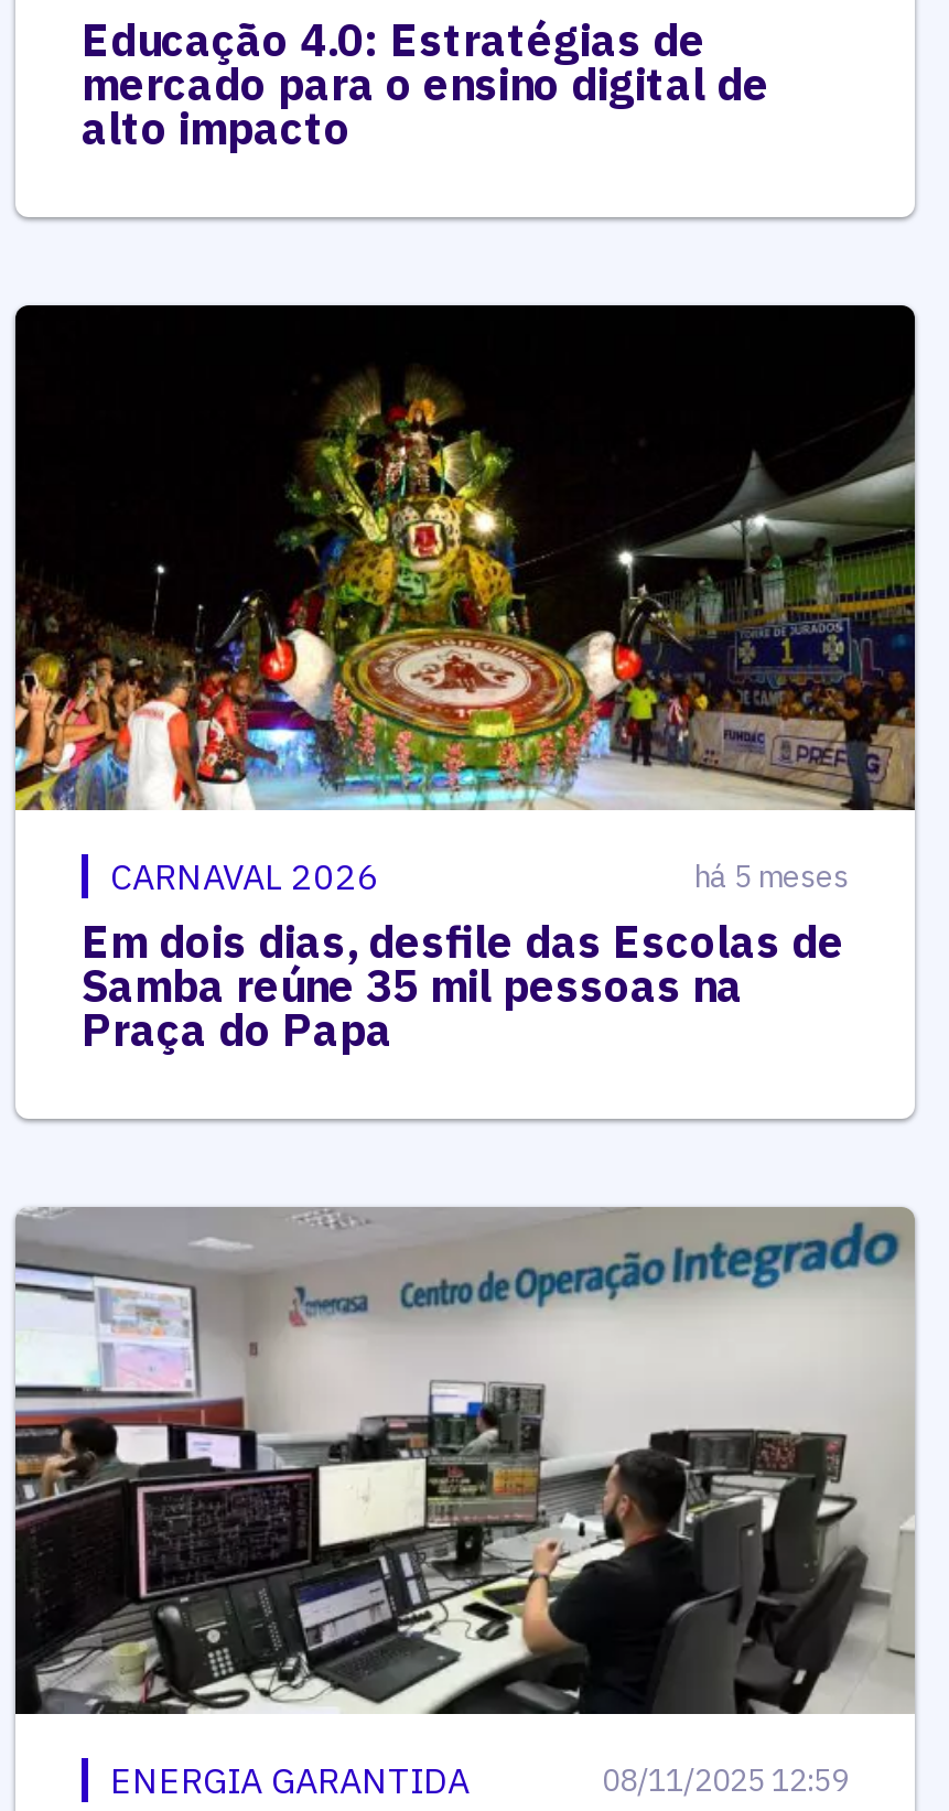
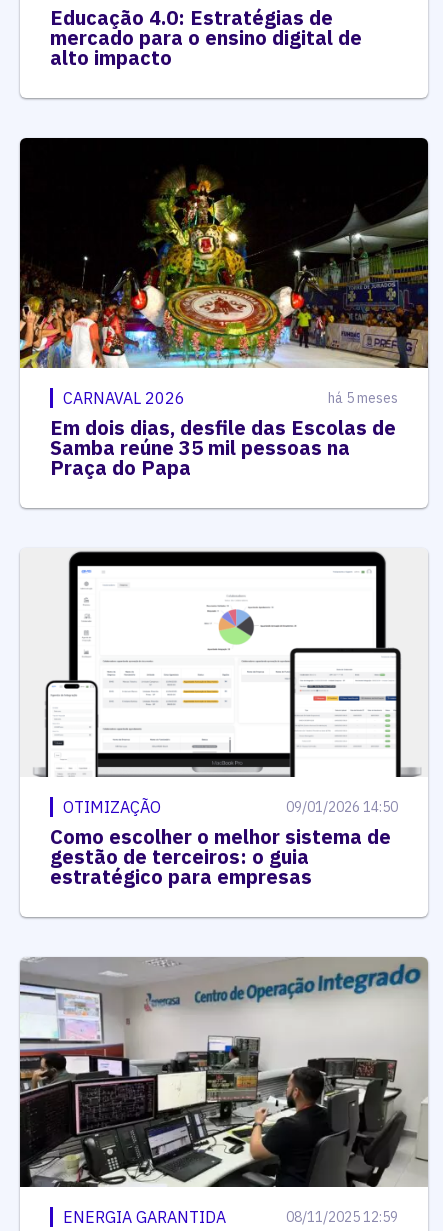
+ [image]
+ OTIMIZAÇÃO
+ 09/01/2026 14:50
+ Como escolher o melhor sistema de
+ gestão de terceiros: o guia
+ estratégico para empresas
